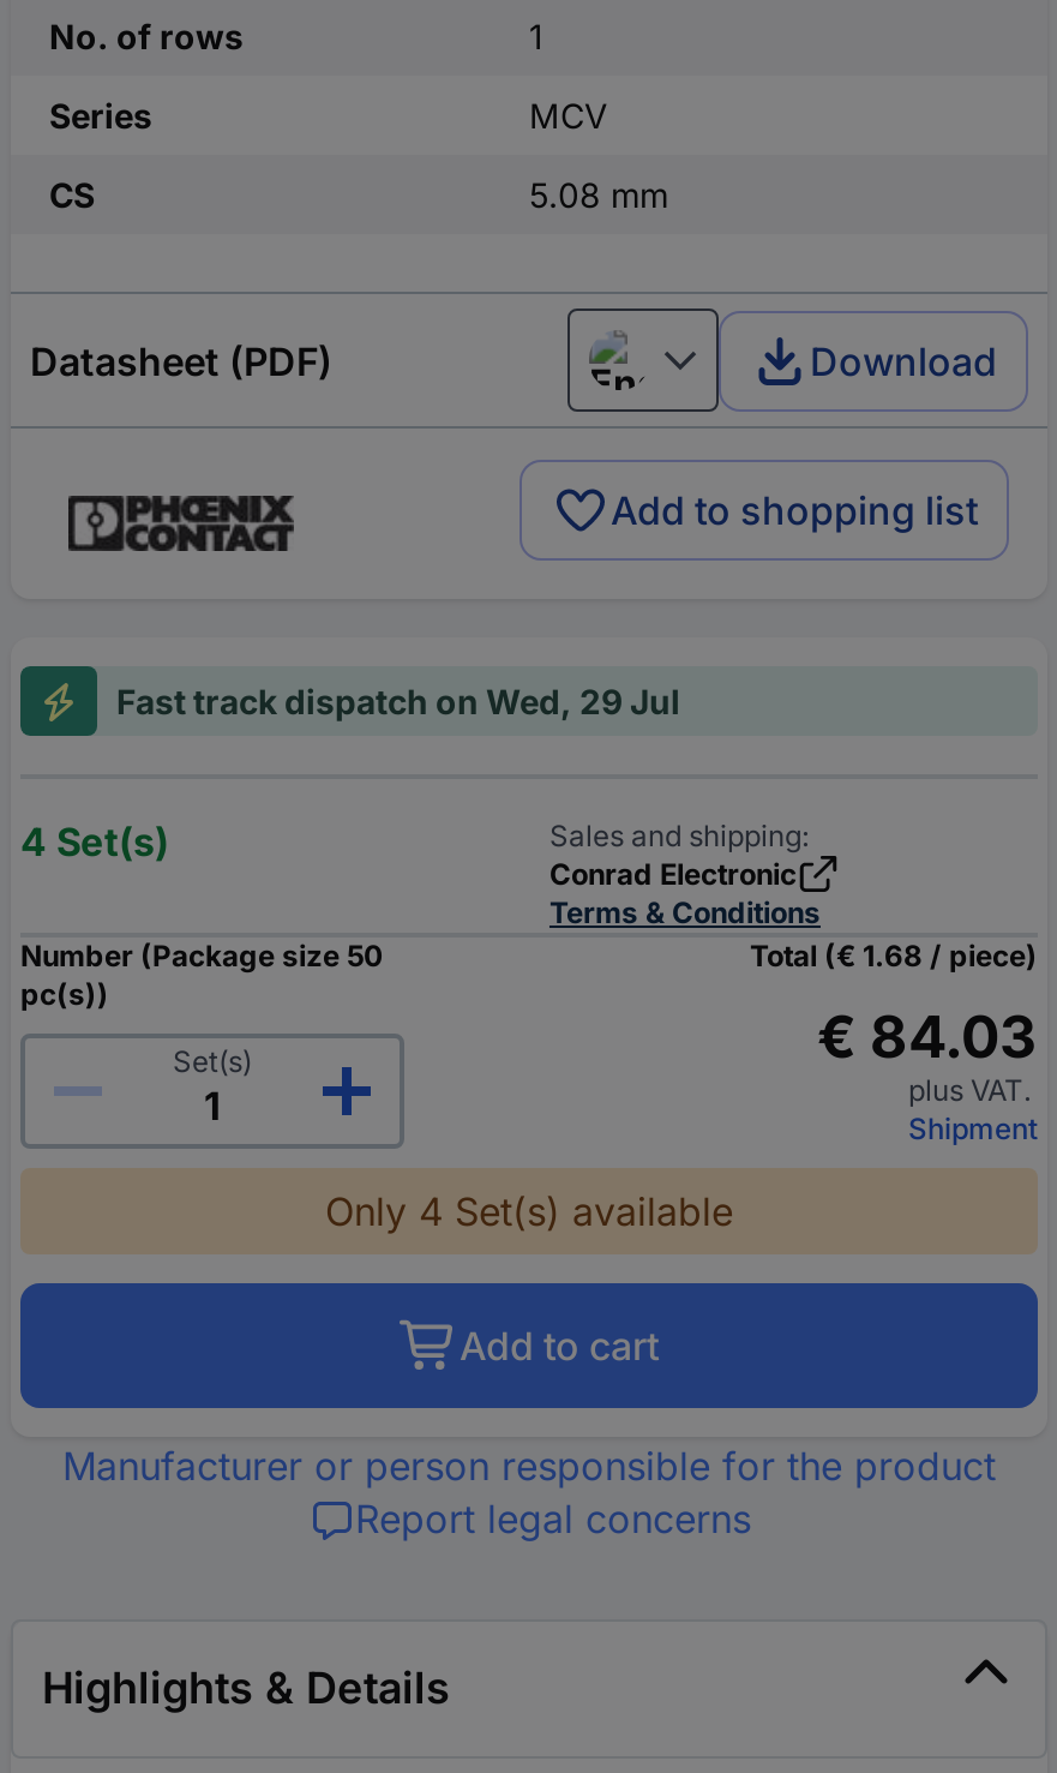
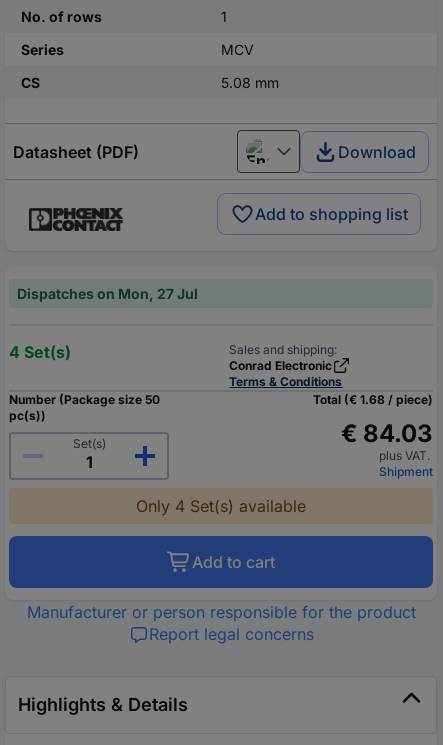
- Fast track dispatch on Wed, 29 Jul
+ Dispatches on Mon, 27 Jul
